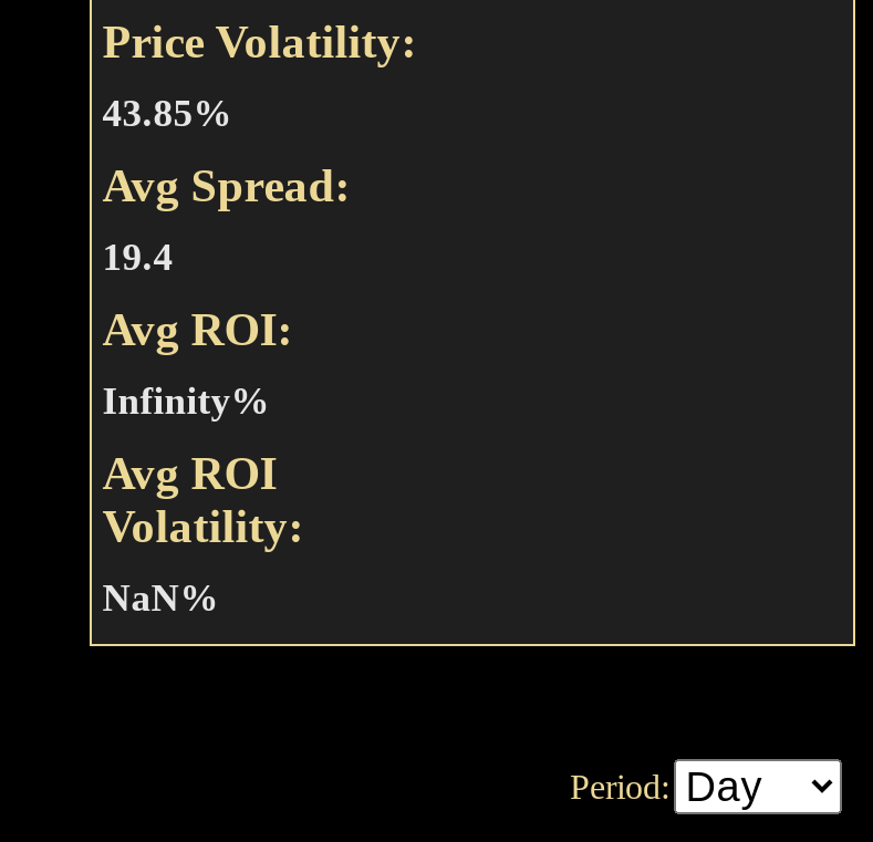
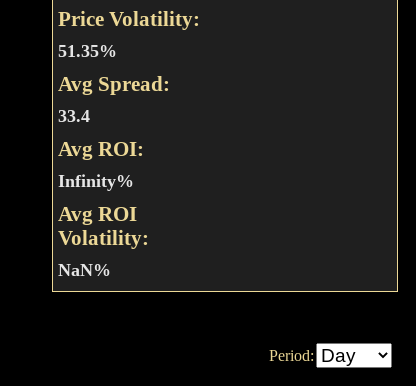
- 43.85%
+ 51.35%

- 19.4
+ 33.4
